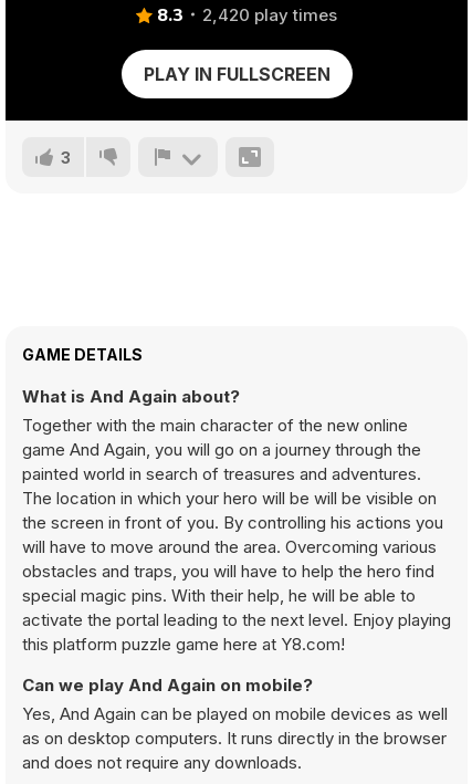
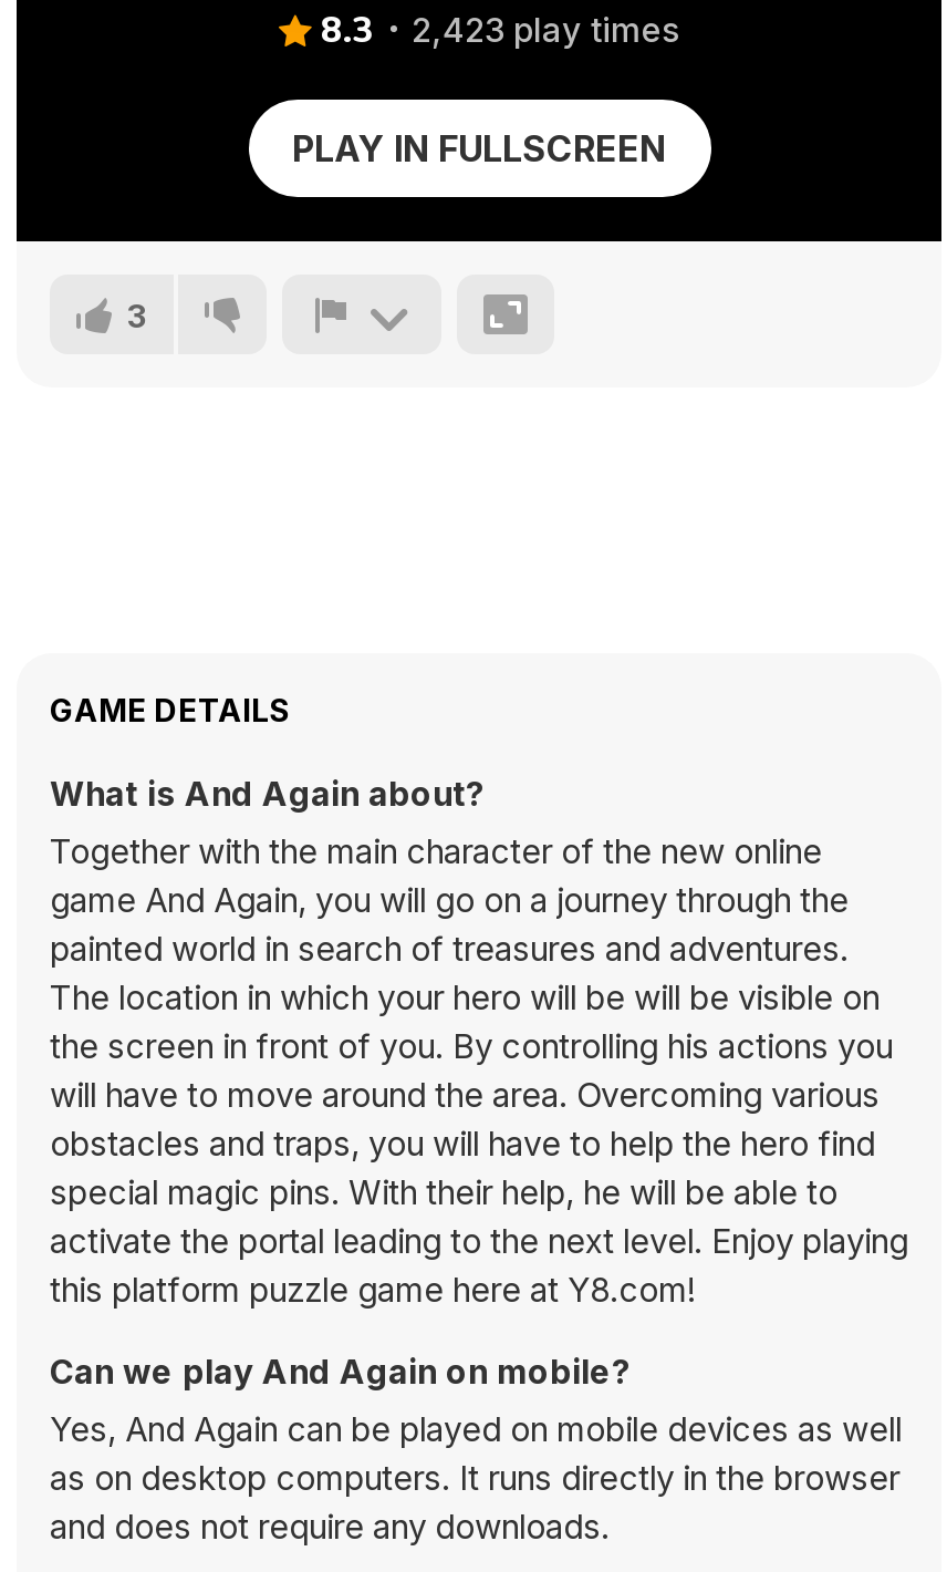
- 8.3 2,420 play times
+ 8.3 2,423 play times
